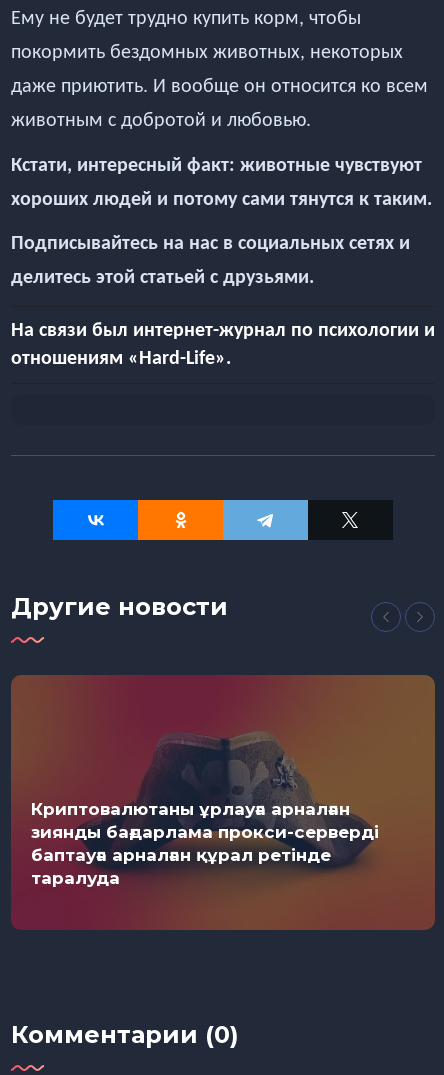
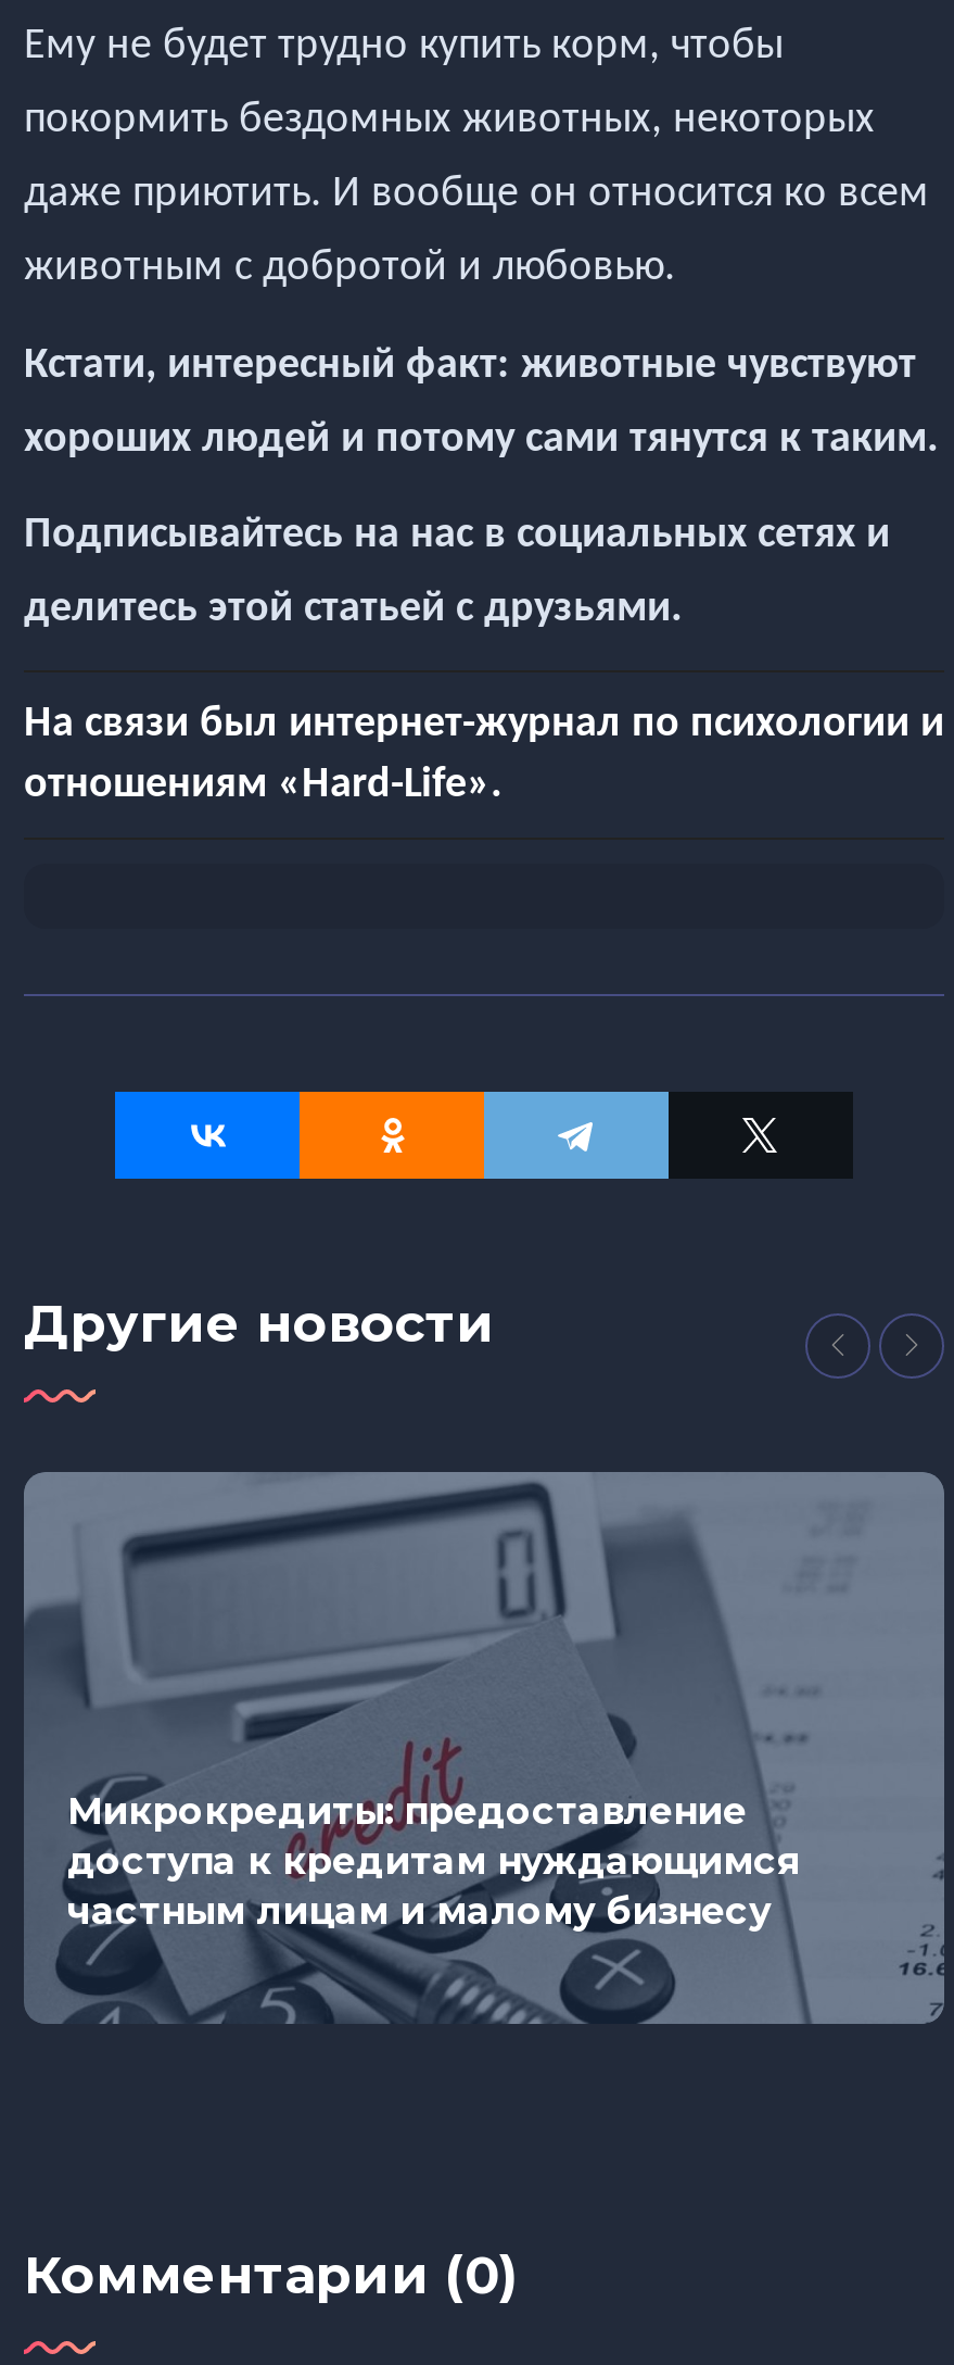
- [image]
- Криптовалютаны ұрлауға арналған
- зиянды бағдарлама прокси-серверді
- баптауға арналған құрал ретінде
- таралуда
+ [image]
+ Микрокредиты: предоставление
+ доступа к кредитам нуждающимся
+ частным лицам и малому бизнесу
